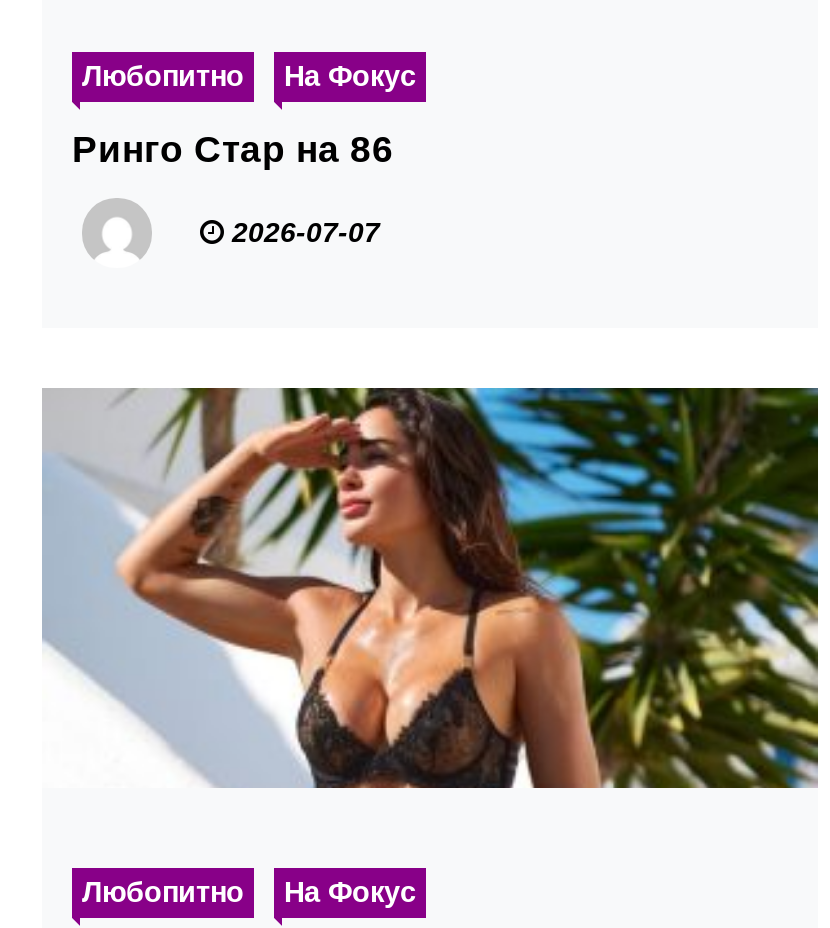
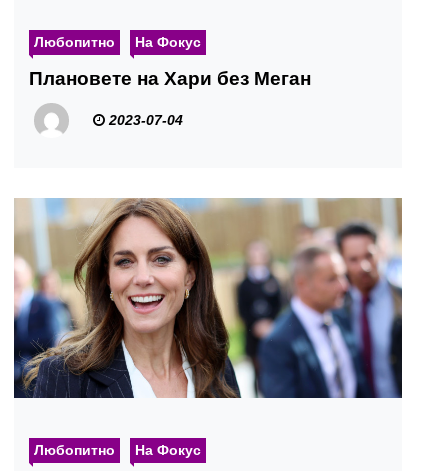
- Ринго Стар на 86
+ Плановете на Хари без Меган

- 2026-07-07
+ 2023-07-04

- [image]
+ [image]
